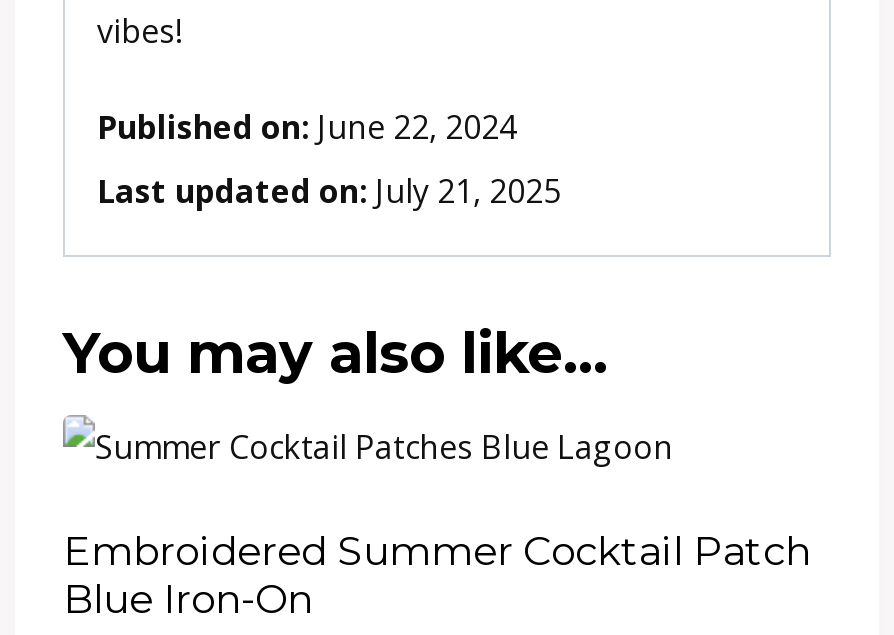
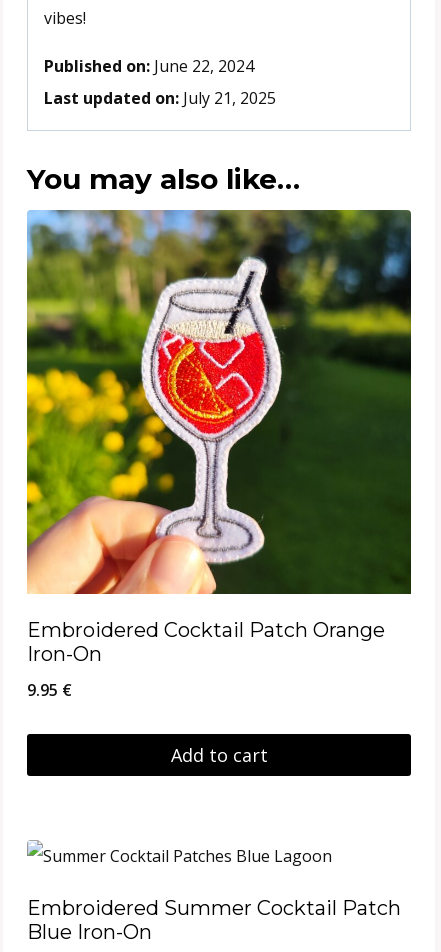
+ [image]
+ Embroidered Cocktail Patch Orange
+ Iron-On
+ 9.95 €
+ Add to cart
